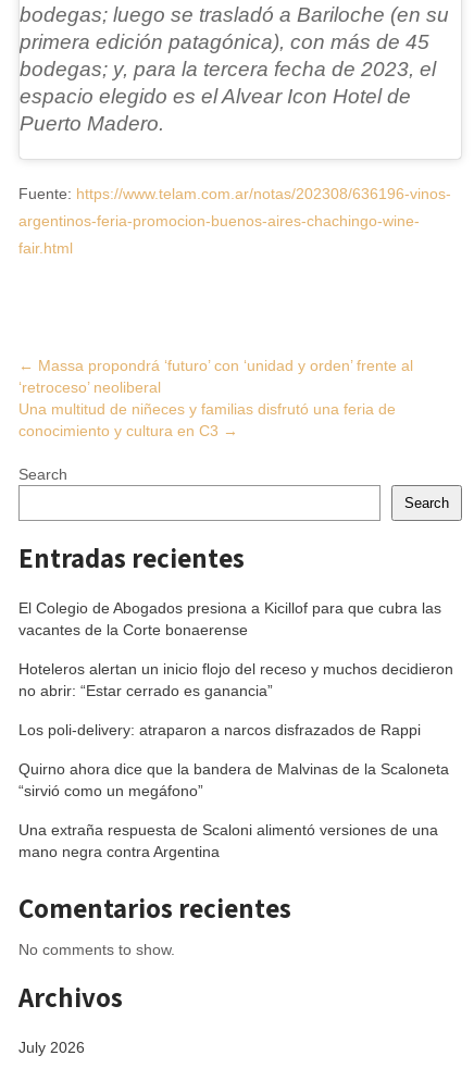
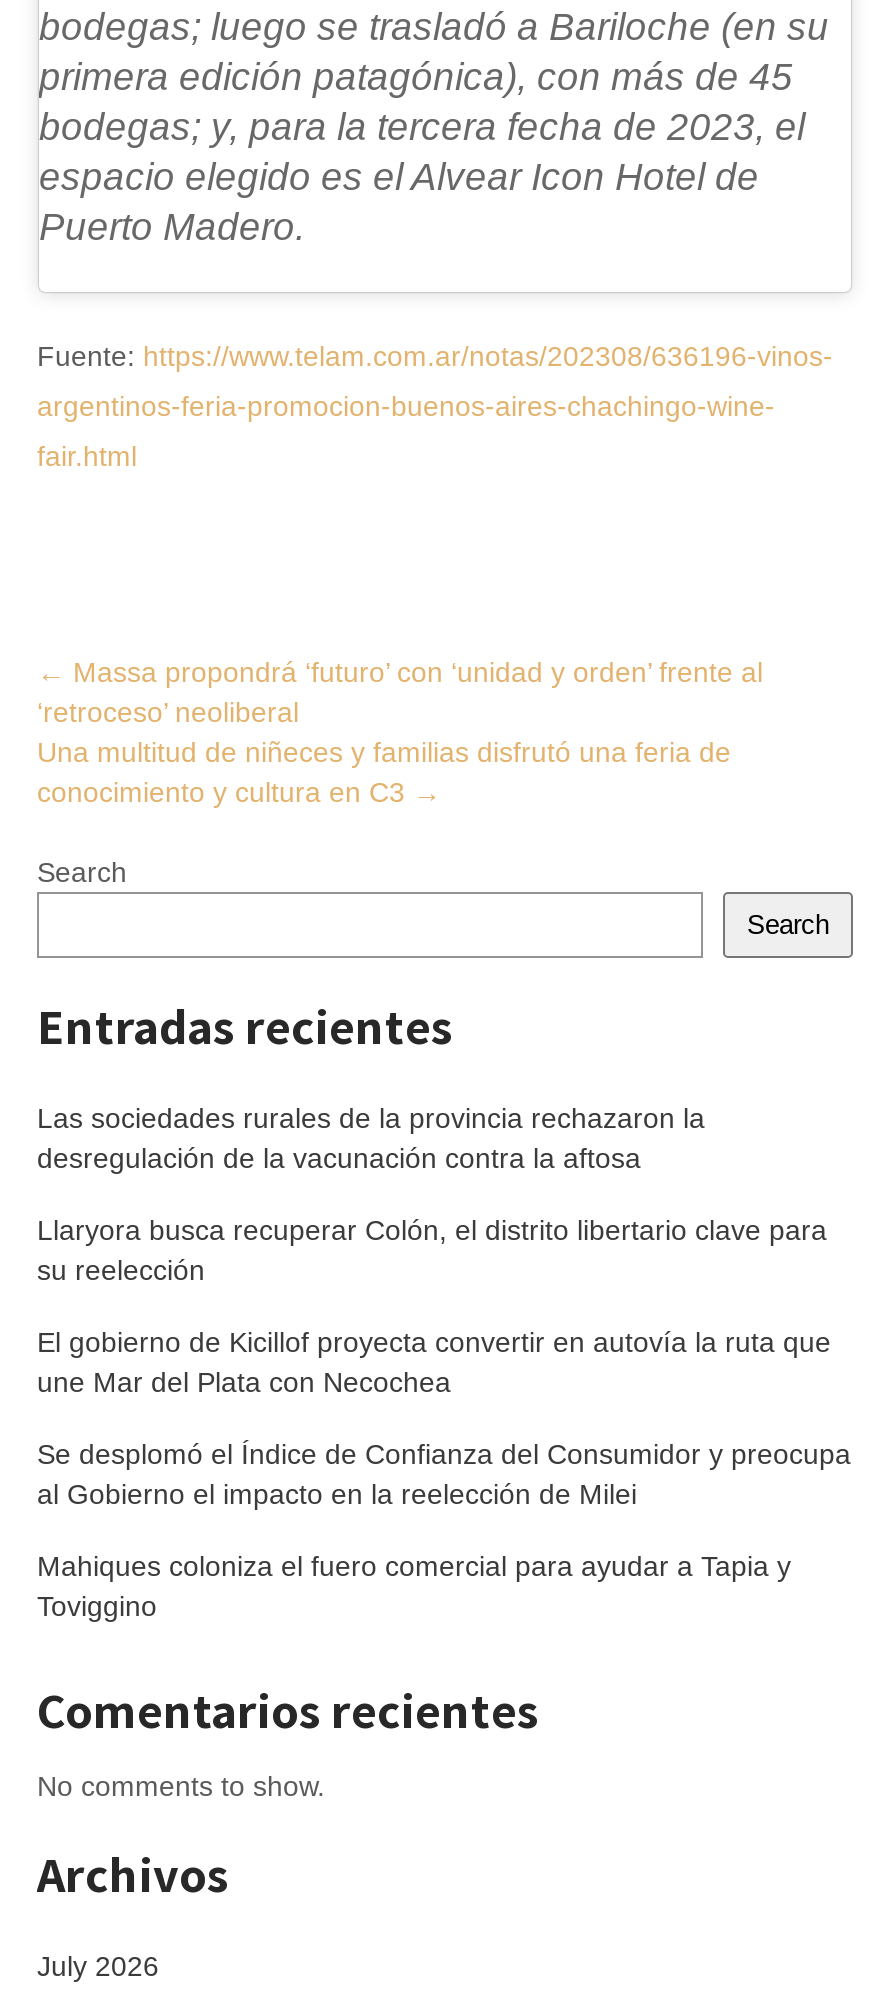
- El Colegio de Abogados presiona a Kicillof para que cubra las
- vacantes de la Corte bonaerense
+ Las sociedades rurales de la provincia rechazaron la
+ desregulación de la vacunación contra la aftosa

- Hoteleros alertan un inicio flojo del receso y muchos decidieron
- no abrir: “Estar cerrado es ganancia”
+ Llaryora busca recuperar Colón, el distrito libertario clave para
+ su reelección

- Los poli-delivery: atraparon a narcos disfrazados de Rappi
+ El gobierno de Kicillof proyecta convertir en autovía la ruta que
+ une Mar del Plata con Necochea

- Quirno ahora dice que la bandera de Malvinas de la Scaloneta
- “sirvió como un megáfono”
+ Se desplomó el Índice de Confianza del Consumidor y preocupa
+ al Gobierno el impacto en la reelección de Milei

- Una extraña respuesta de Scaloni alimentó versiones de una
- mano negra contra Argentina
+ Mahiques coloniza el fuero comercial para ayudar a Tapia y
+ Toviggino
